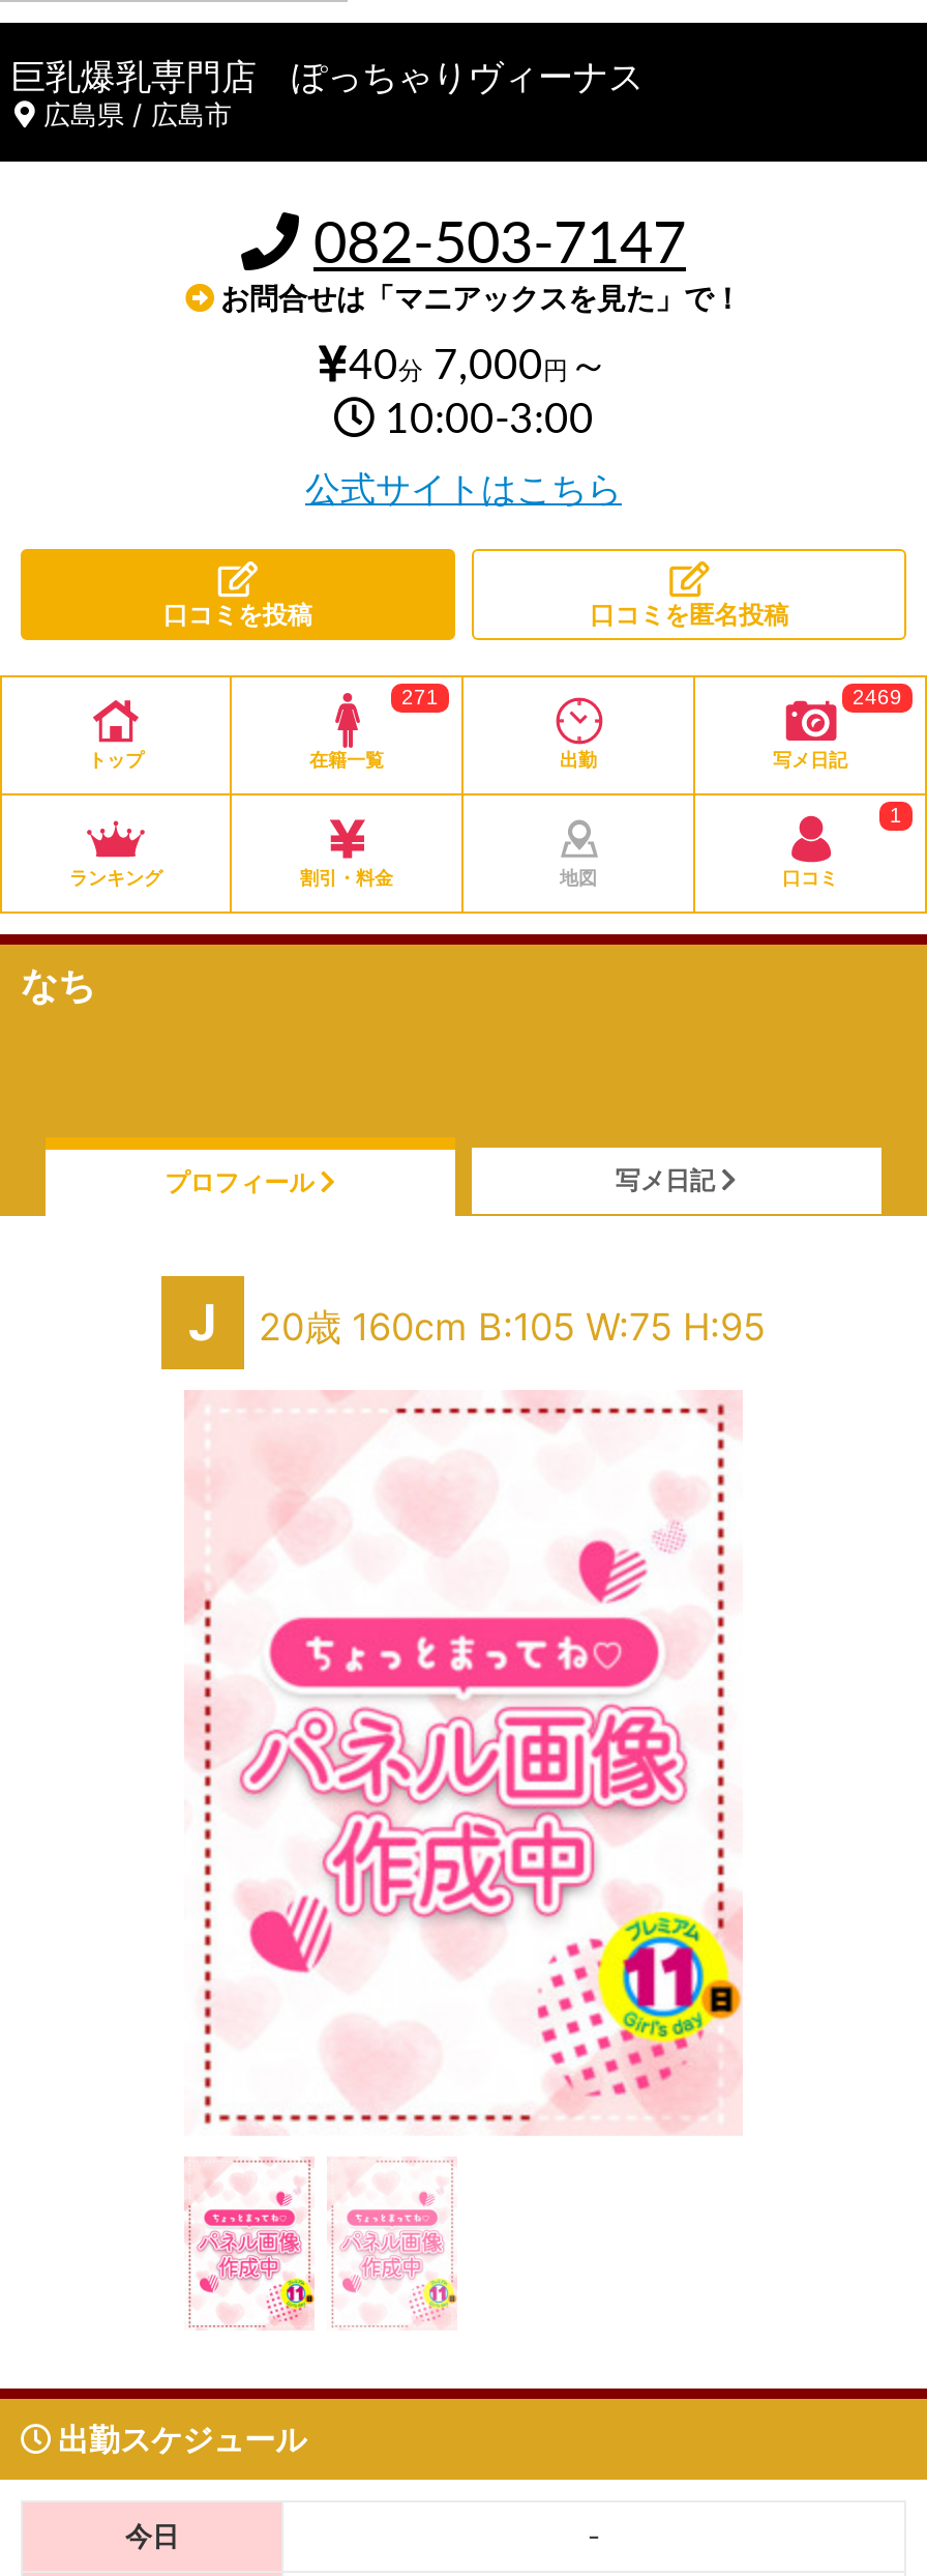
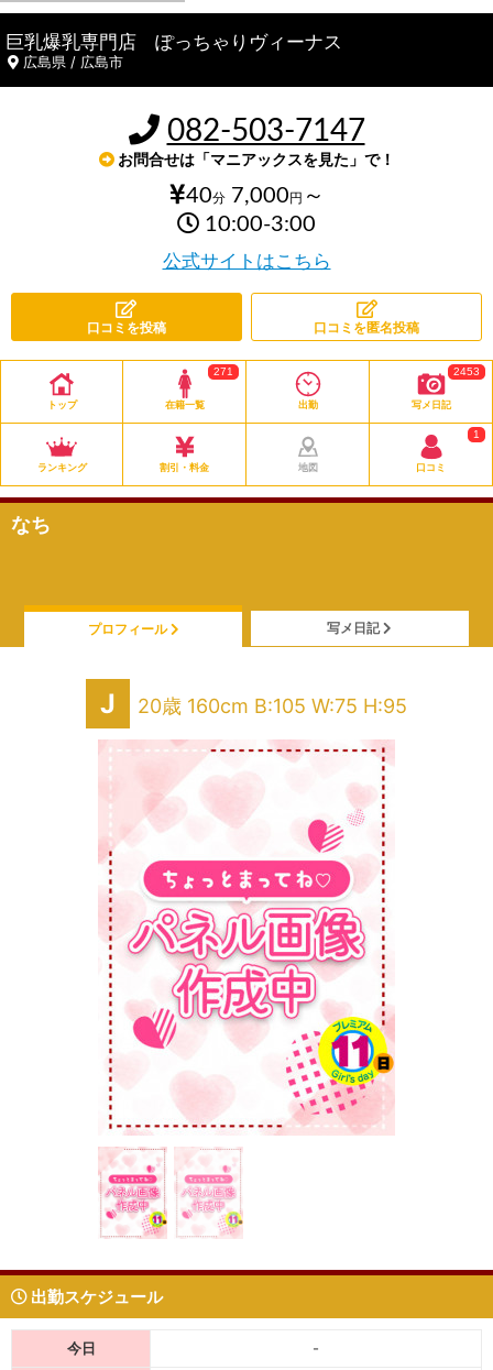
- 2469
+ 2453
